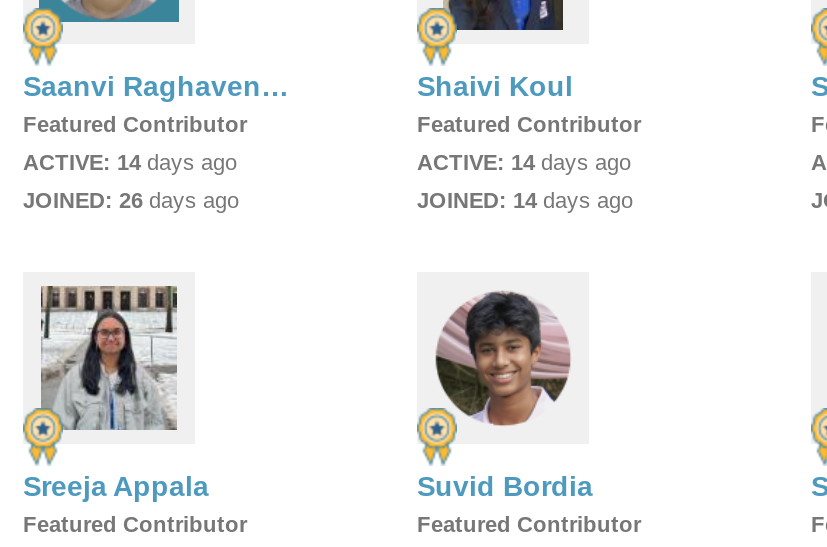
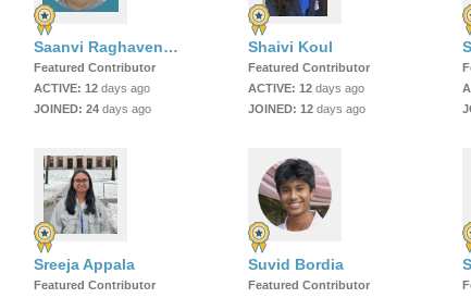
- ACTIVE: 14 days ago
+ ACTIVE: 12 days ago

- ACTIVE: 14 days ago
+ ACTIVE: 12 days ago

- JOINED: 26 days ago
+ JOINED: 24 days ago

- JOINED: 14 days ago
+ JOINED: 12 days ago
